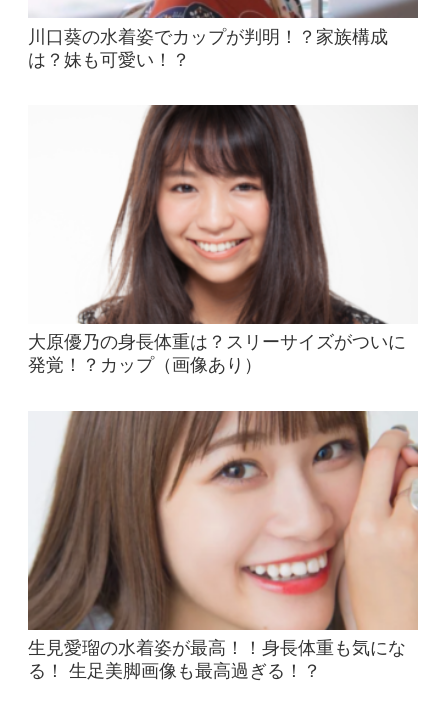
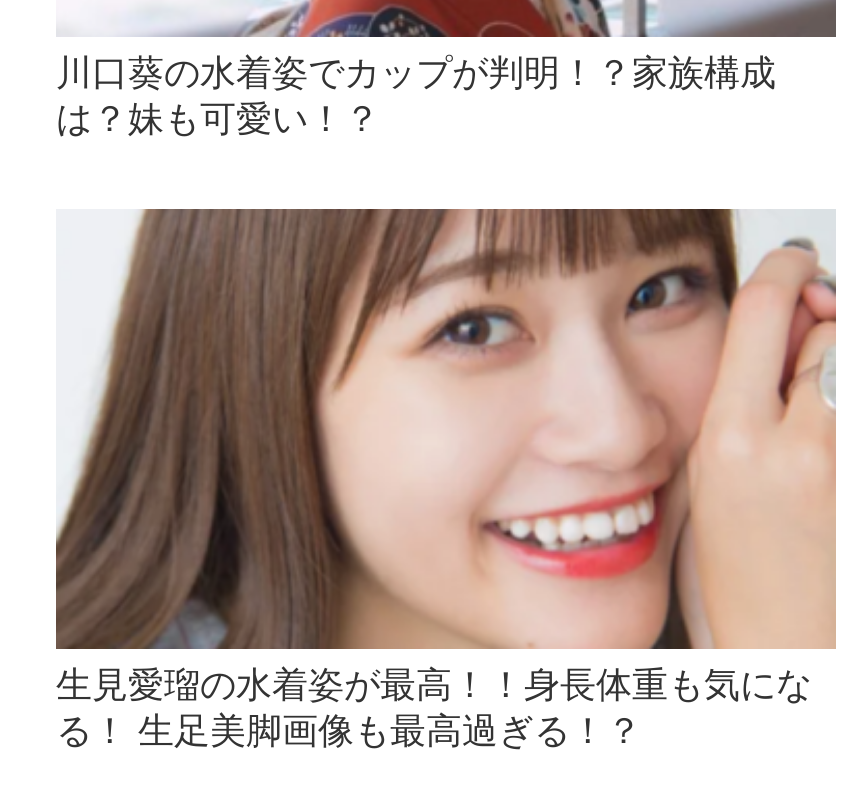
- [image]
- 大原優乃の身長体重は？スリーサイズがついに
- 発覚！？カップ（画像あり）
